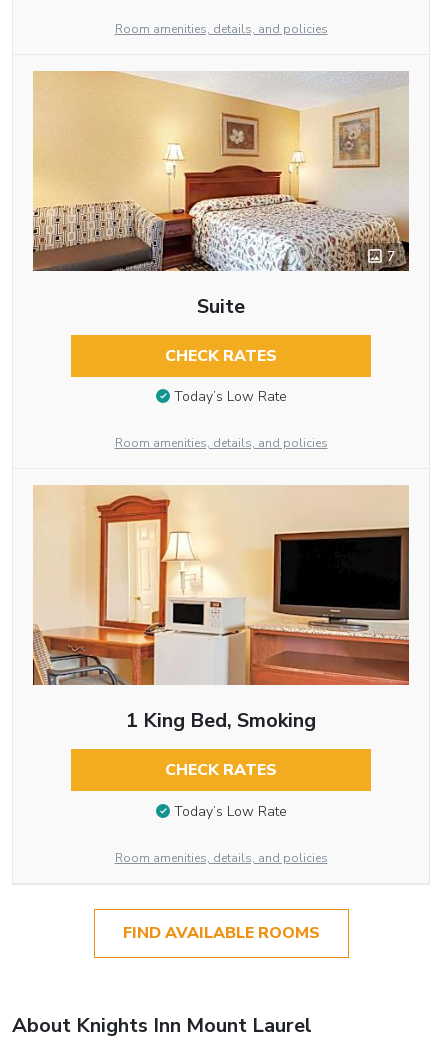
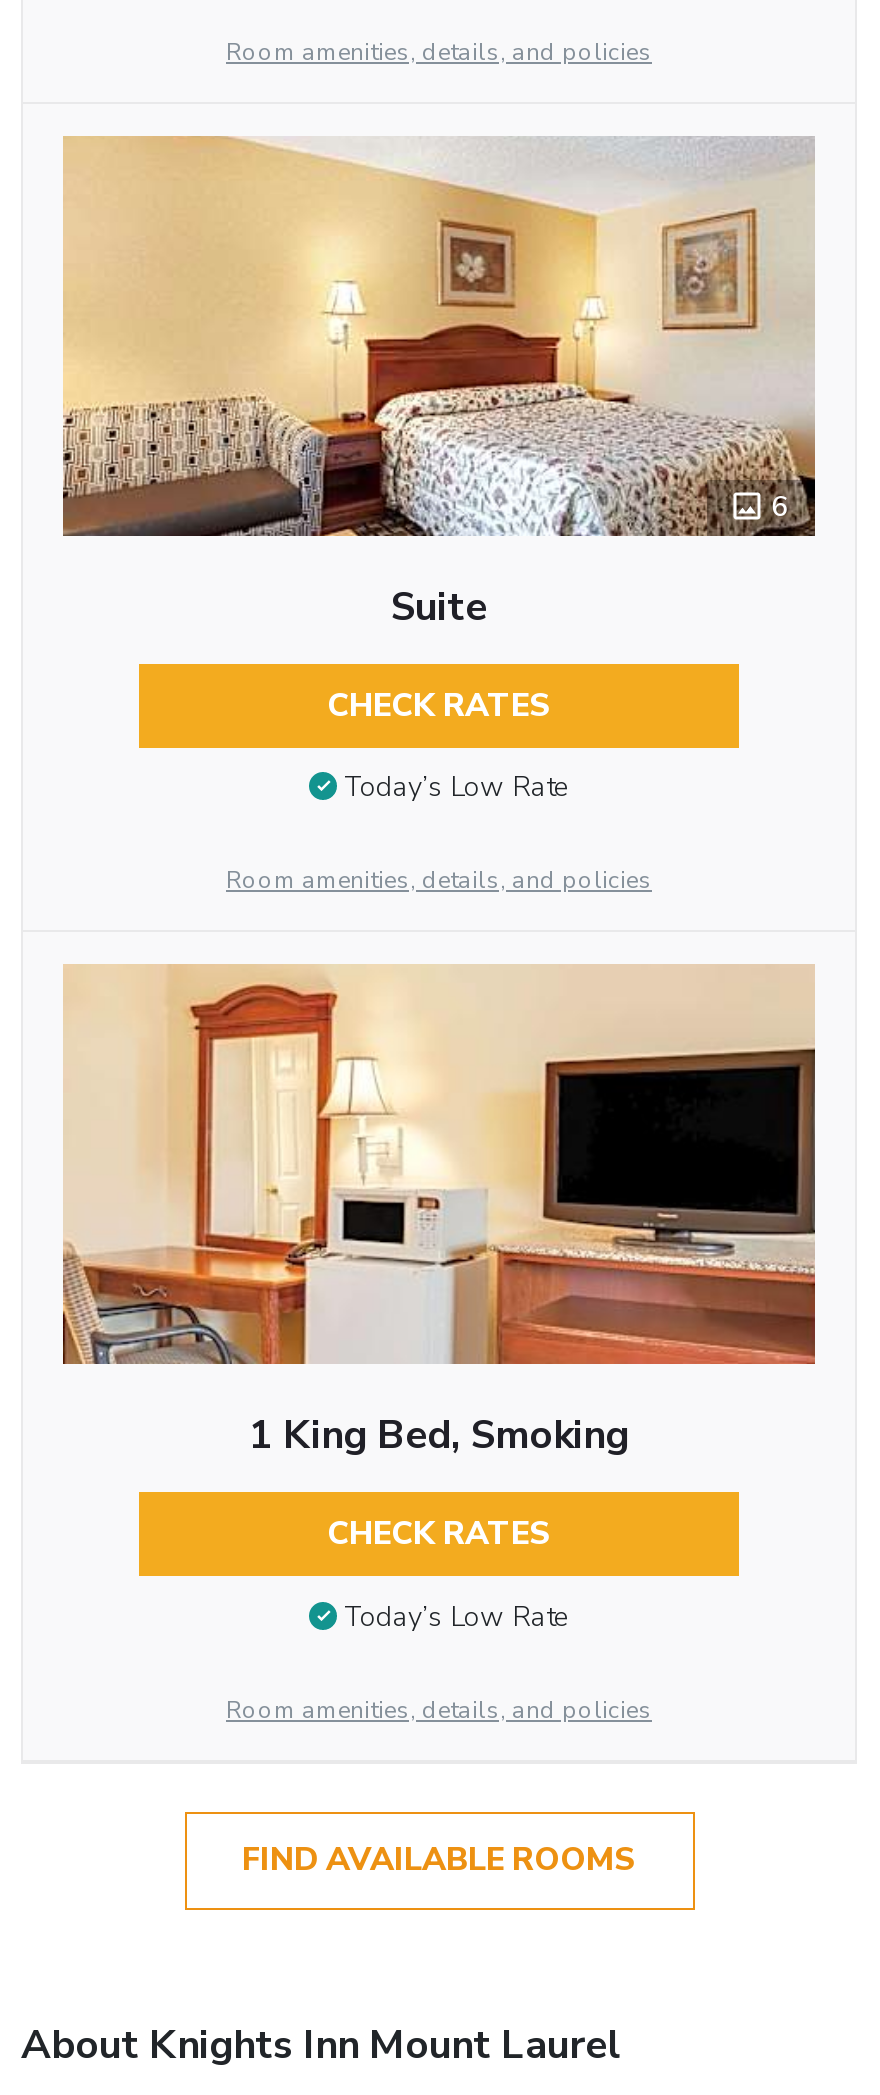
- 7
+ 6
